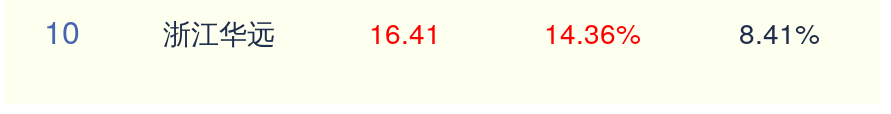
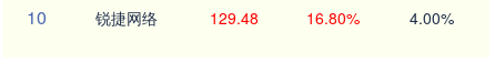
- 浙江华远
- 16.41
- 14.36%
- 8.41%
+ 锐捷网络
+ 129.48
+ 16.80%
+ 4.00%
